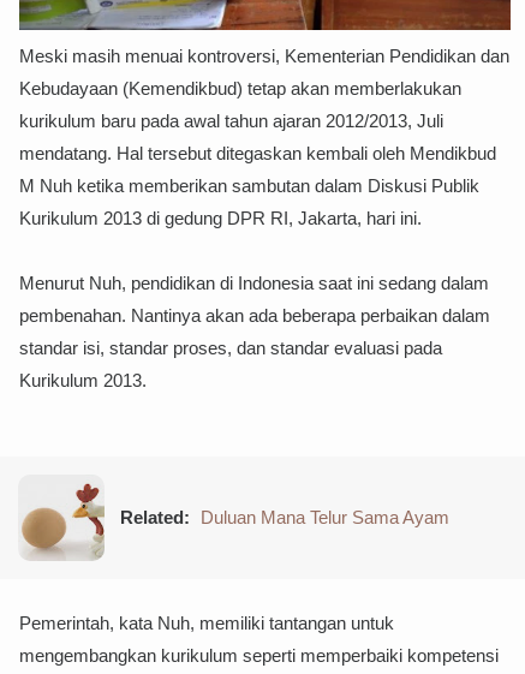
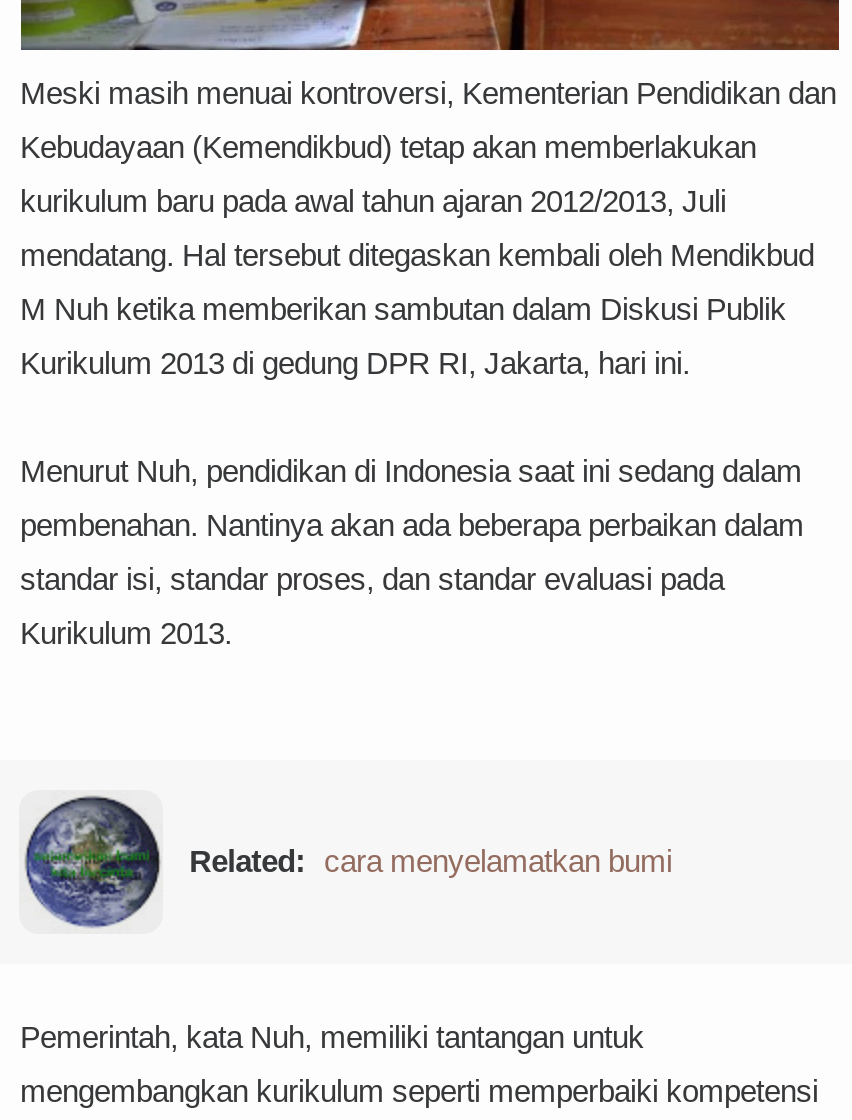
- [image]
- Related: Duluan Mana Telur Sama Ayam
+ [image]
+ Related: cara menyelamatkan bumi
